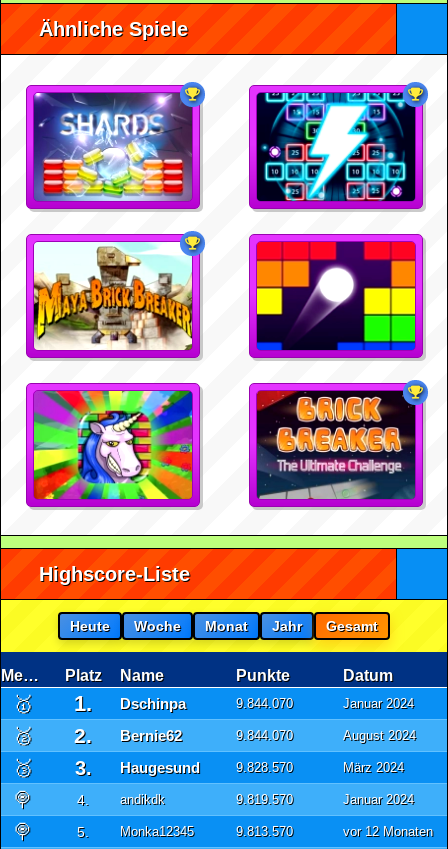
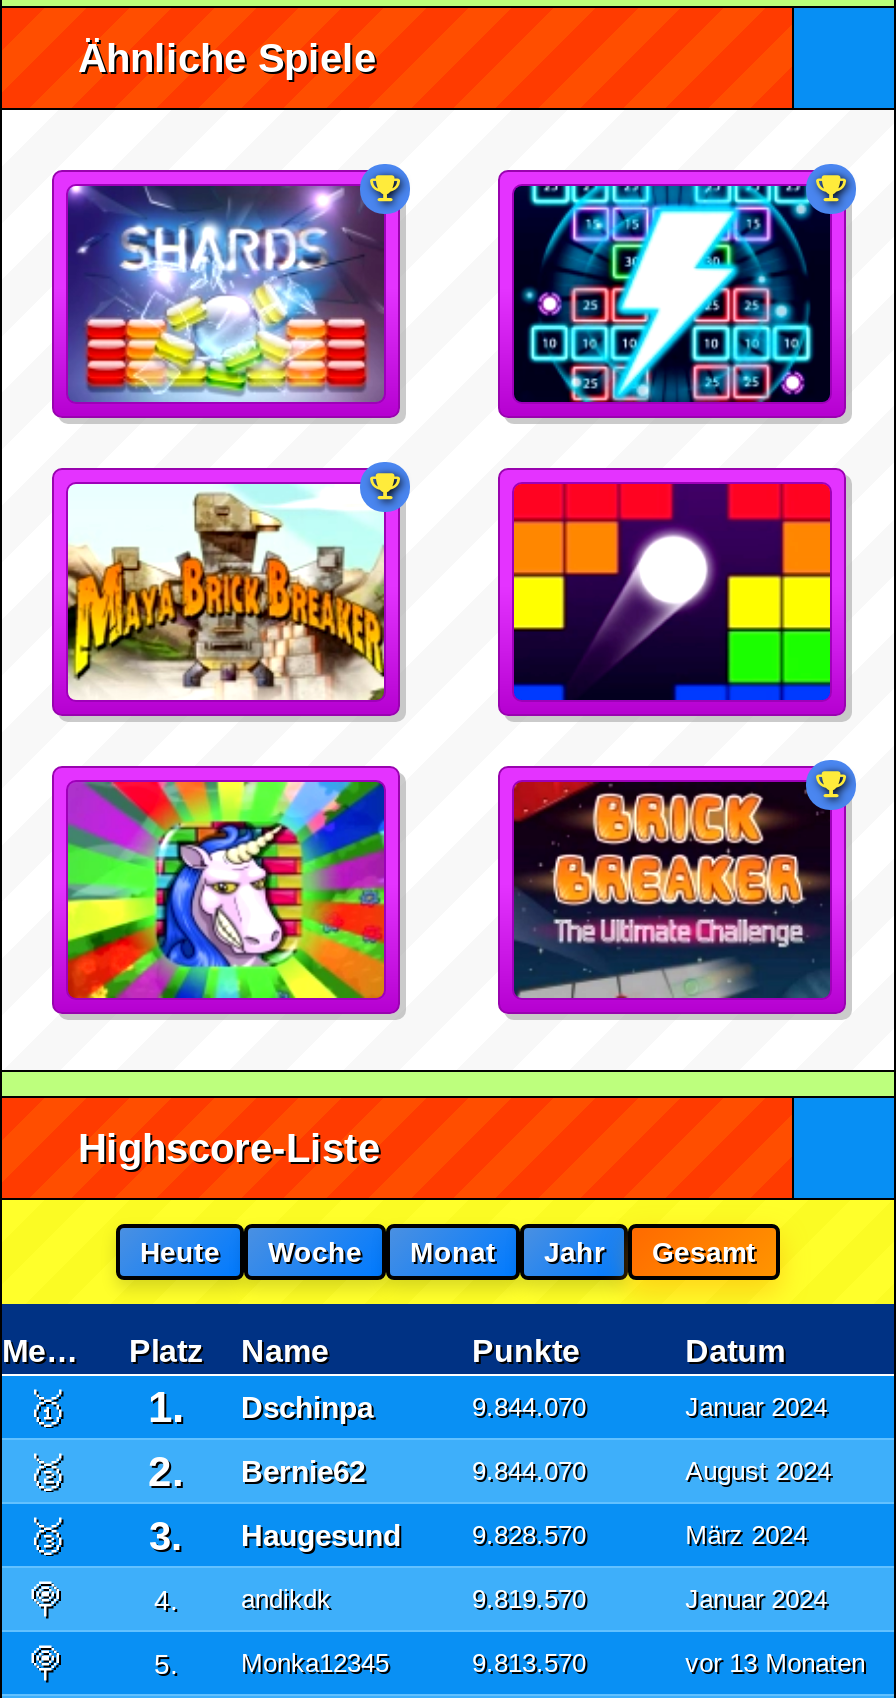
- vor 12 Monaten
+ vor 13 Monaten
